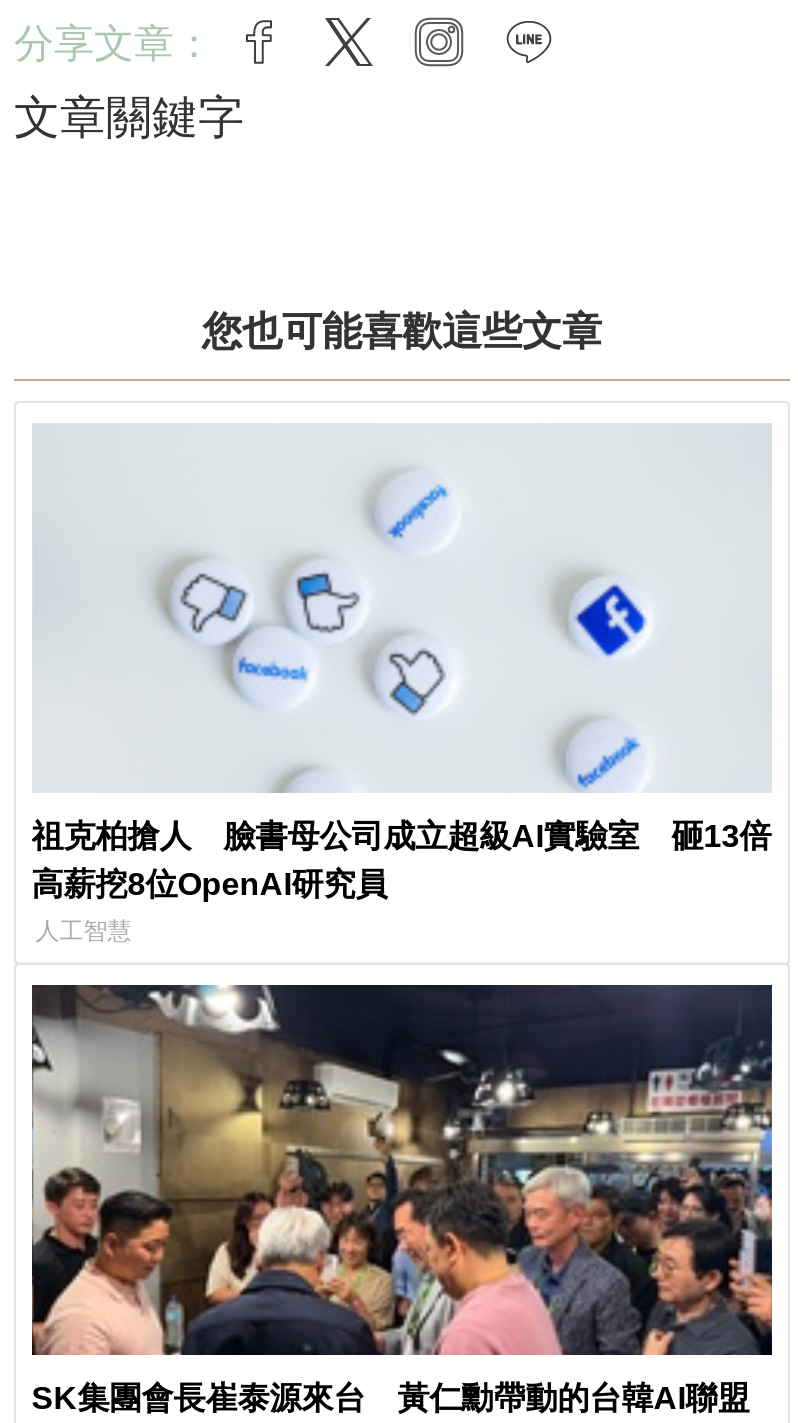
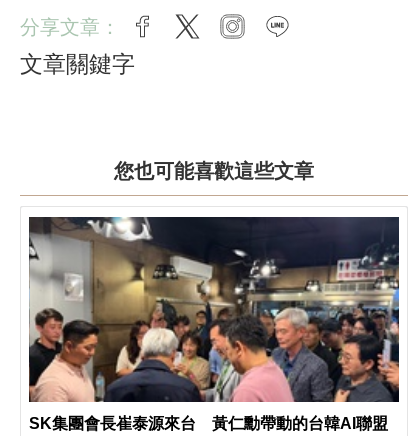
- [image]
- 祖克柏搶人 臉書母公司成立超級AI實驗室 砸13倍
- 高薪挖8位OpenAI研究員
- 人工智慧
